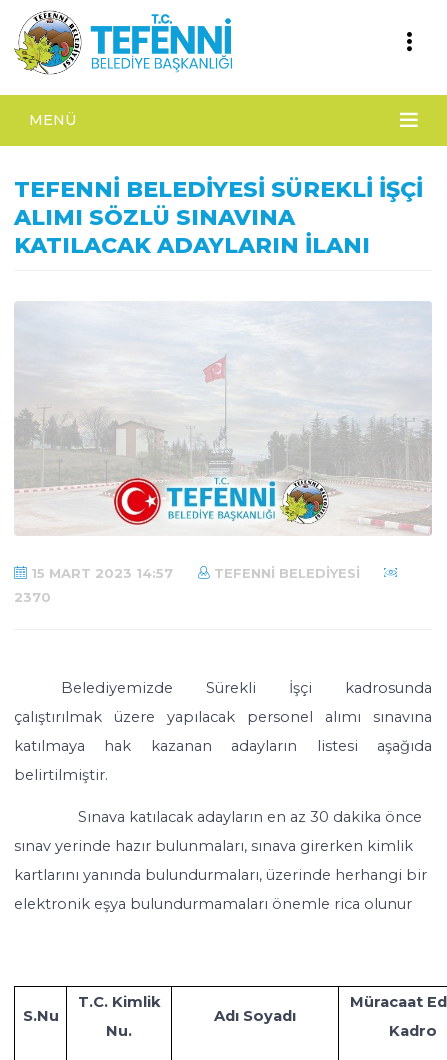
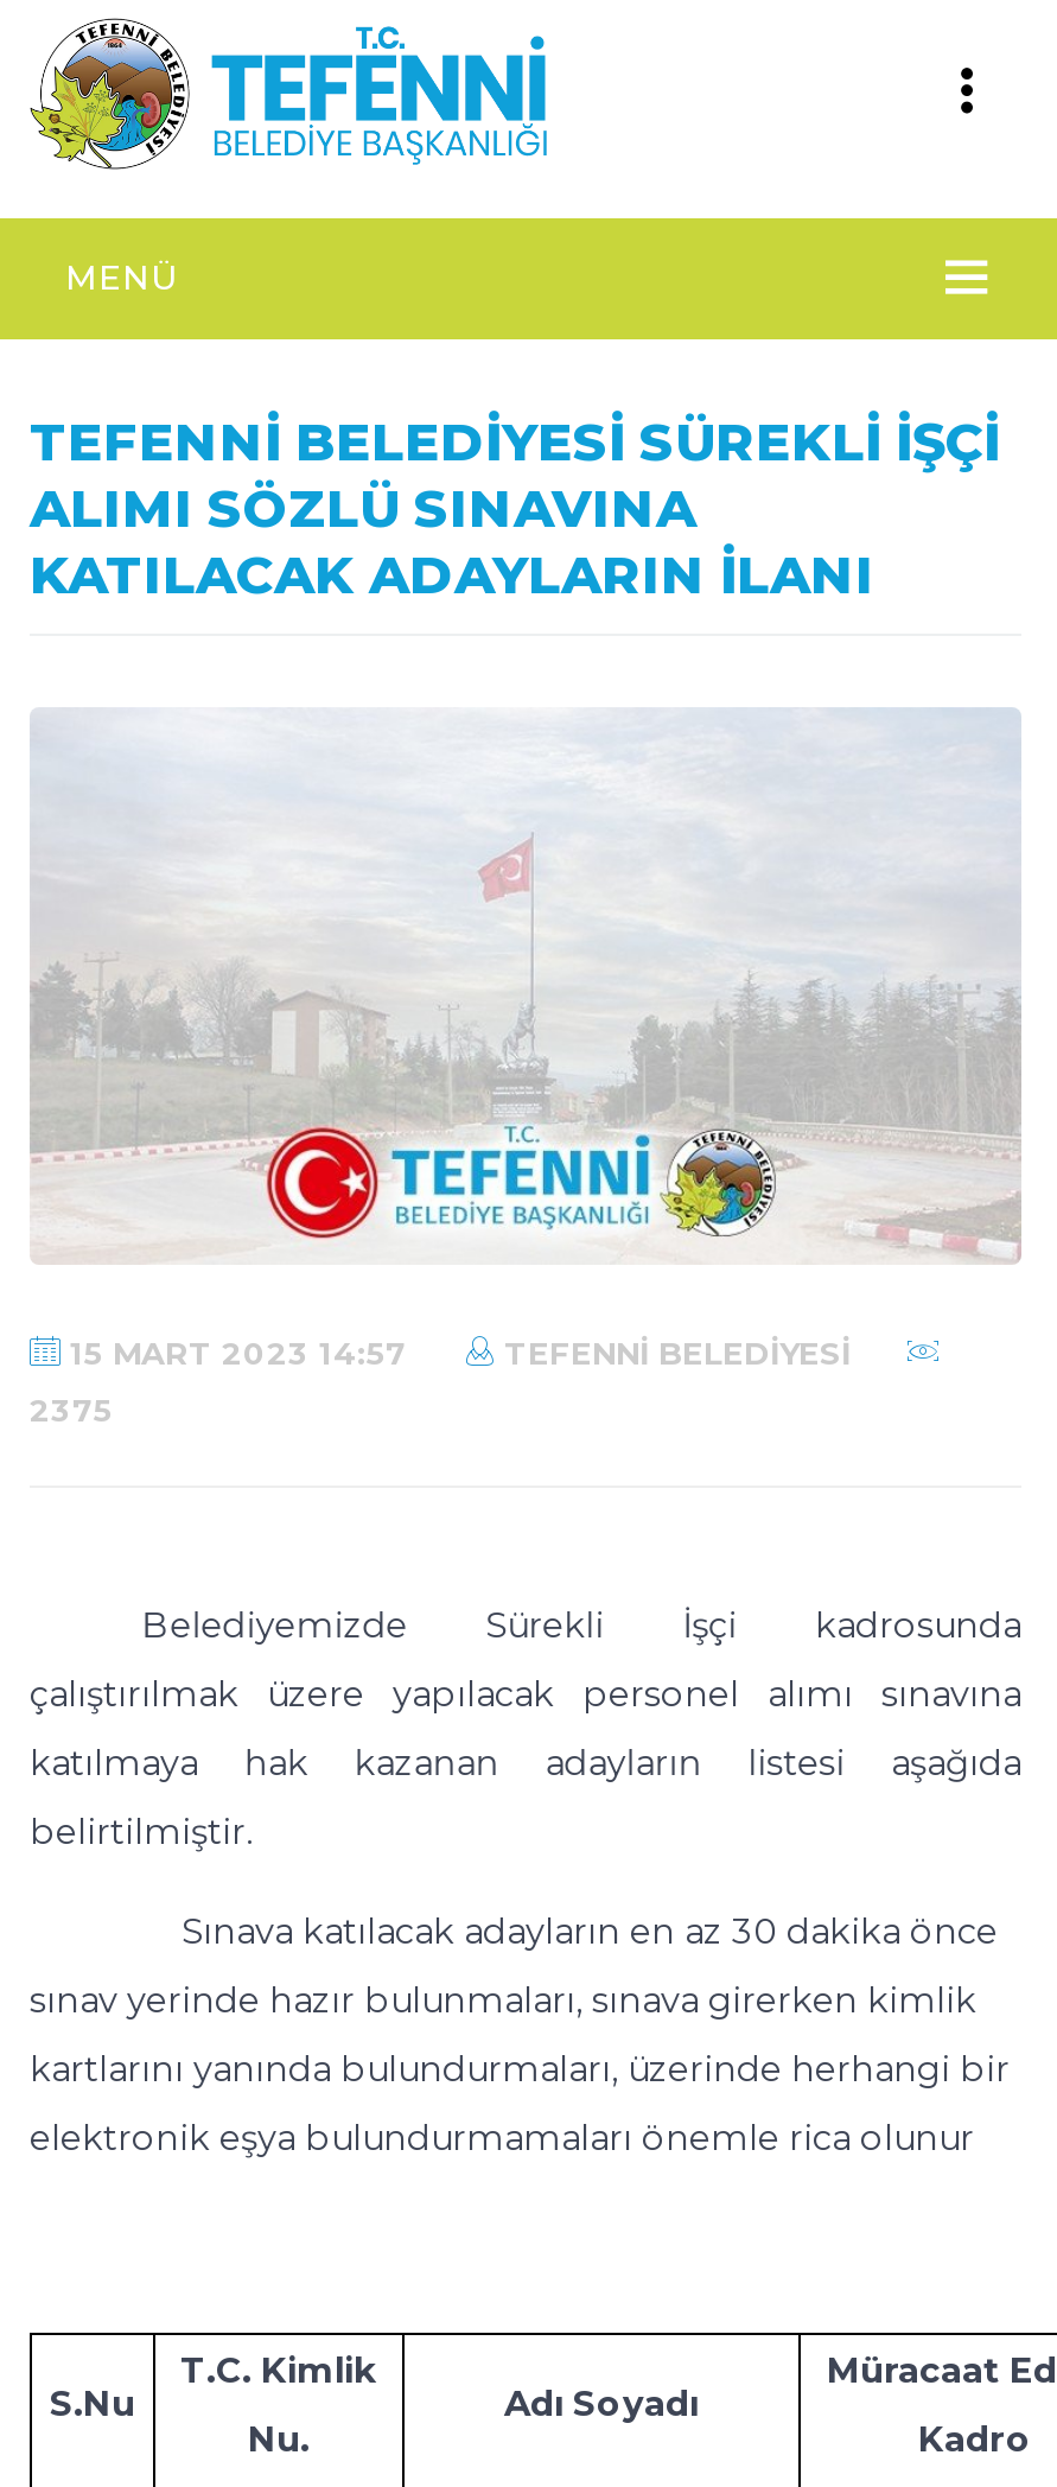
- 2370
+ 2375
